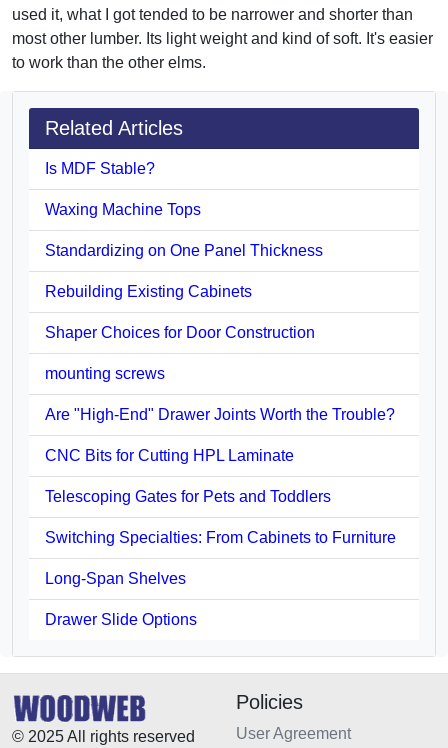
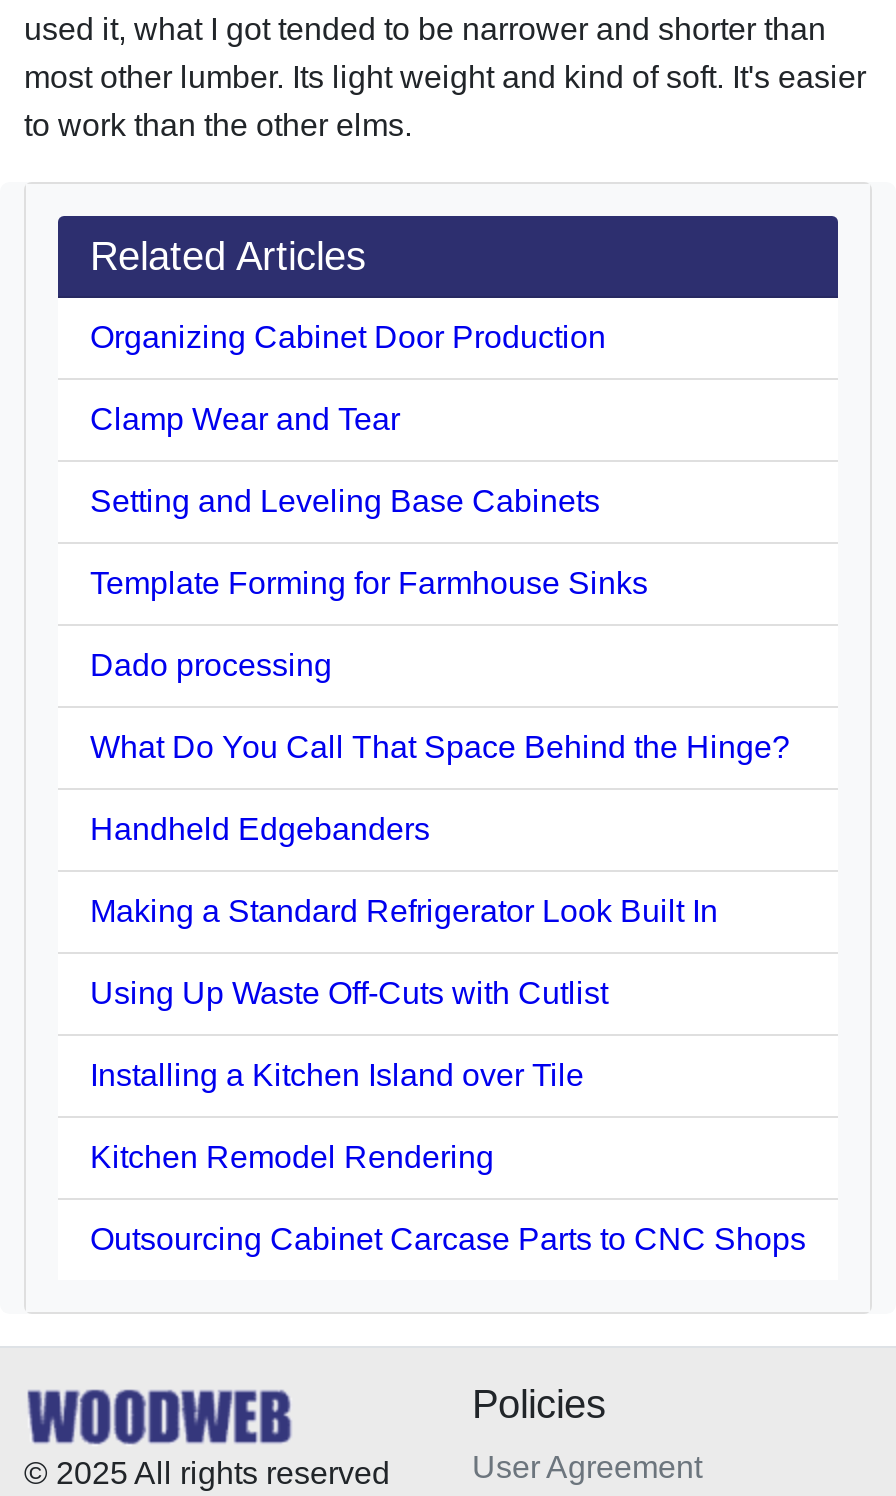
- Is MDF Stable?
+ Organizing Cabinet Door Production

- Waxing Machine Tops
+ Clamp Wear and Tear

- Standardizing on One Panel Thickness
+ Setting and Leveling Base Cabinets

- Rebuilding Existing Cabinets
+ Template Forming for Farmhouse Sinks

- Shaper Choices for Door Construction
+ Dado processing

- mounting screws
+ What Do You Call That Space Behind the Hinge?

- Are "High-End" Drawer Joints Worth the Trouble?
+ Handheld Edgebanders

- CNC Bits for Cutting HPL Laminate
+ Making a Standard Refrigerator Look Built In

- Telescoping Gates for Pets and Toddlers
+ Using Up Waste Off-Cuts with Cutlist

- Switching Specialties: From Cabinets to Furniture
+ Installing a Kitchen Island over Tile

- Long-Span Shelves
+ Kitchen Remodel Rendering

- Drawer Slide Options
+ Outsourcing Cabinet Carcase Parts to CNC Shops
